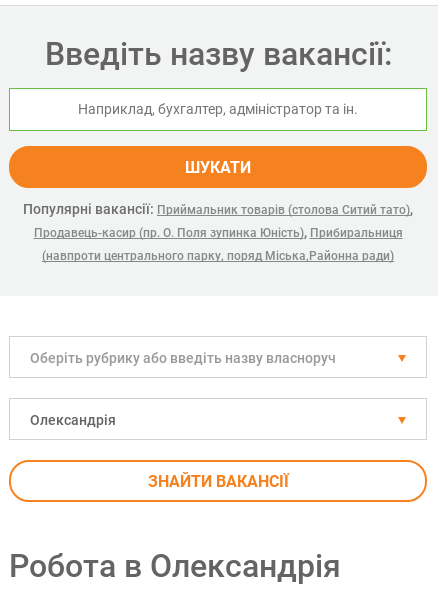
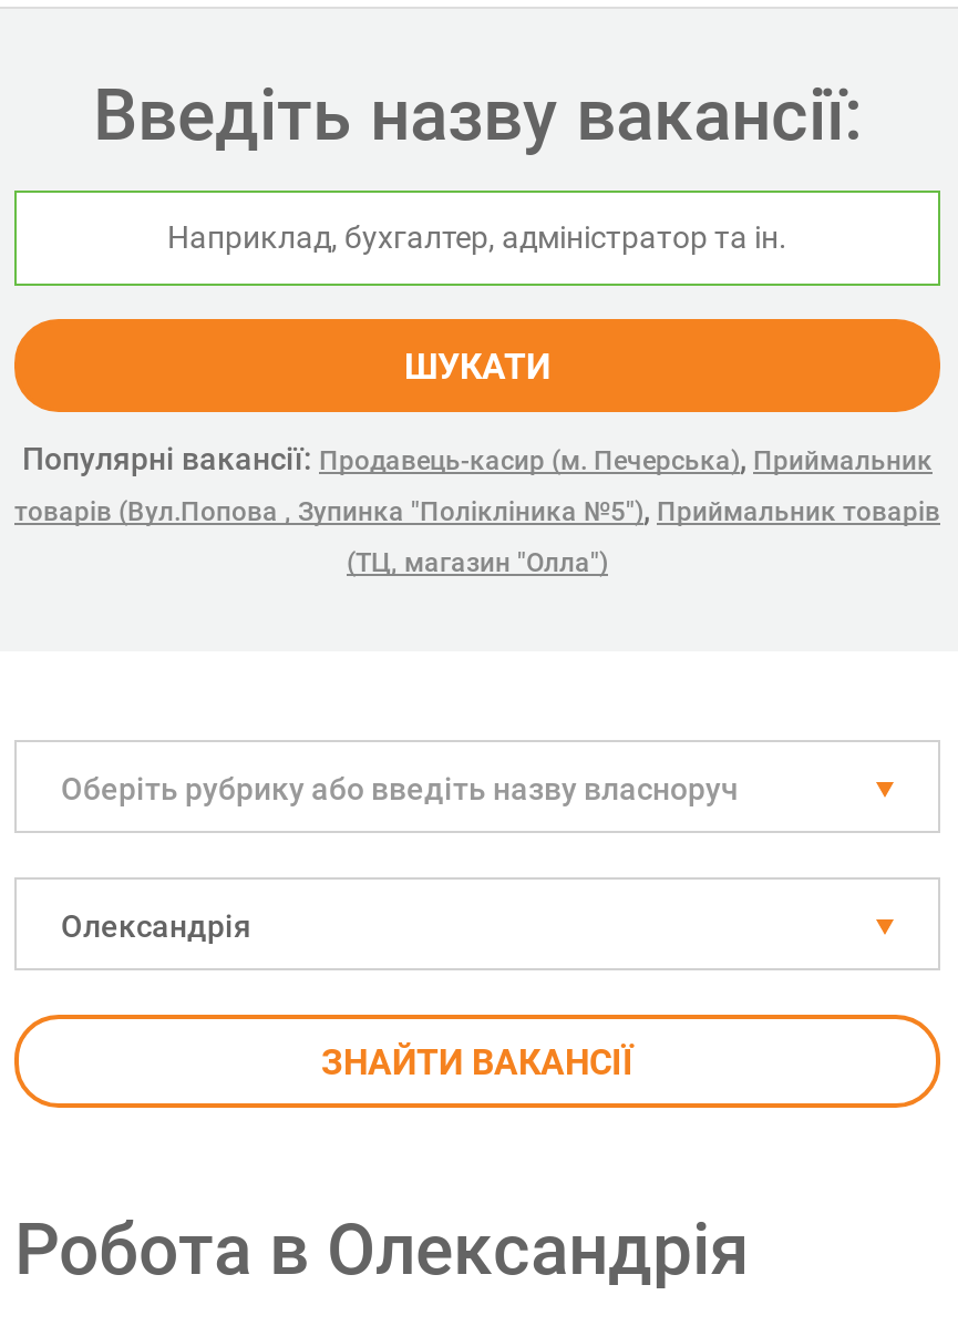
- Популярні вакансії: Приймальник товарів (столова Ситий тато),
- Продавець-касир (пр. О. Поля зупинка Юність), Прибиральниця
+ Популярні вакансії: Продавець-касир (м. Печерська), Приймальник
+ товарів (Вул.Попова , Зупинка "Полікліника №5"), Приймальник товарів

- (навпроти центрального парку, поряд Міська,Районна ради)
+ (ТЦ, магазин "Олла")
